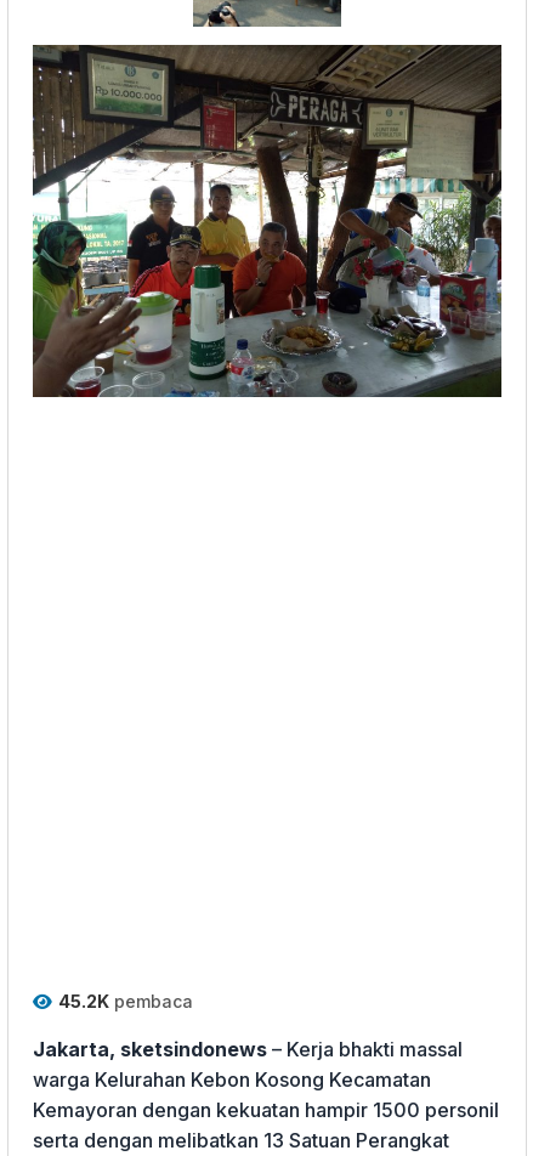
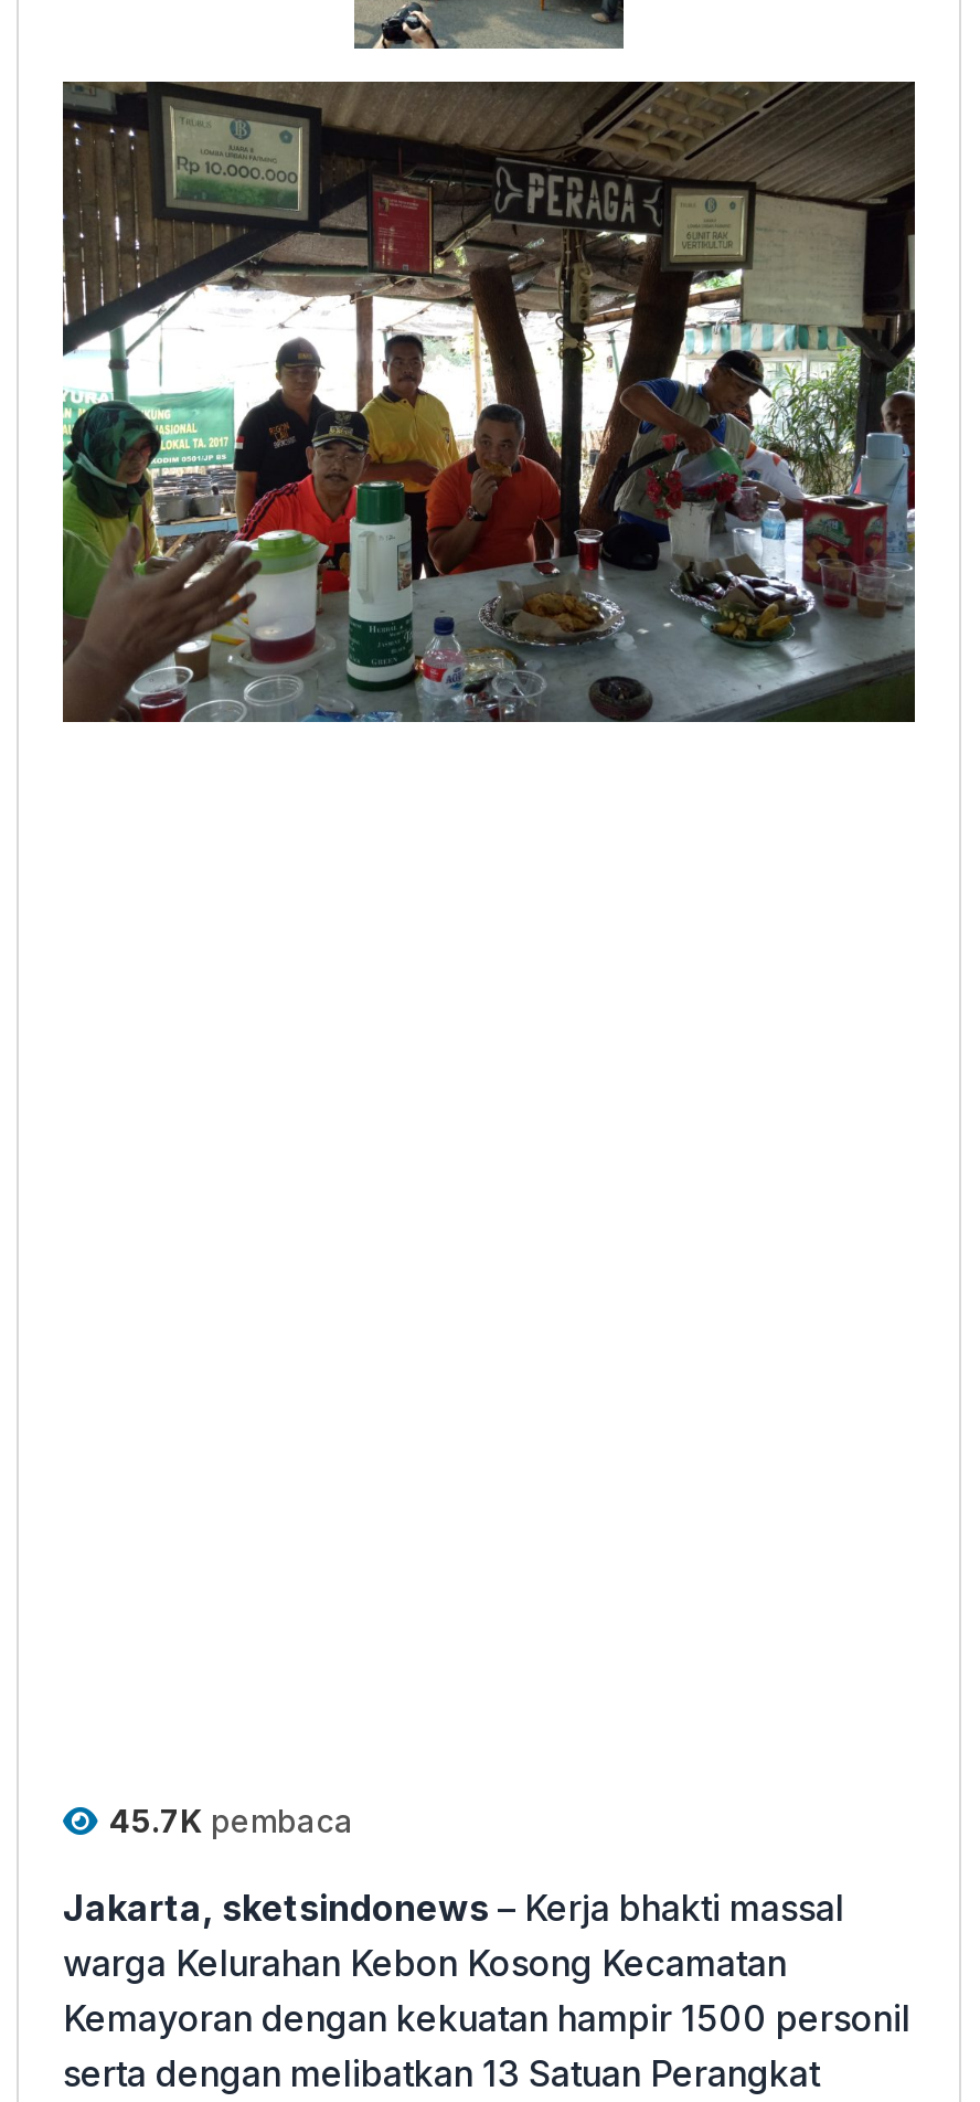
- 45.2K pembaca
+ 45.7K pembaca
